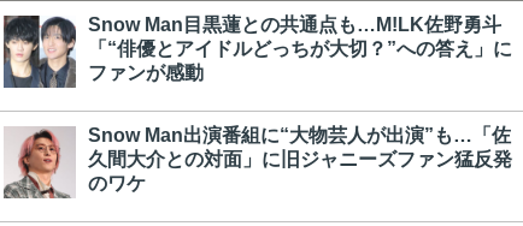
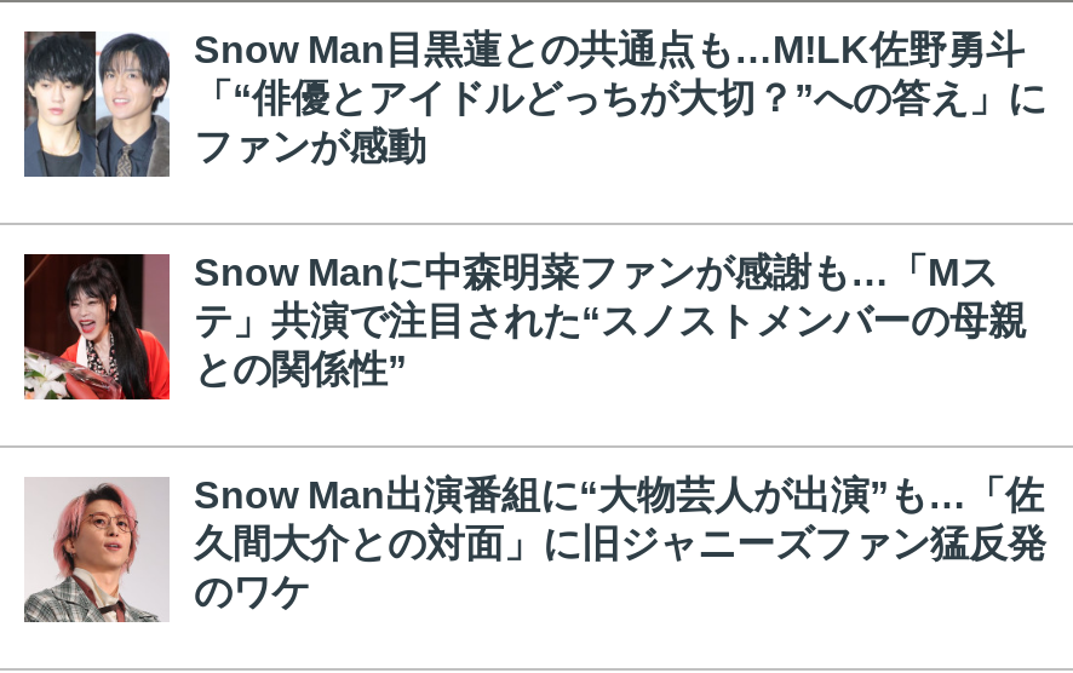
+ [image]
+ Snow Manに中森明菜ファンが感謝も…「Mス
+ テ」共演で注目された“スノストメンバーの母親
+ との関係性”
